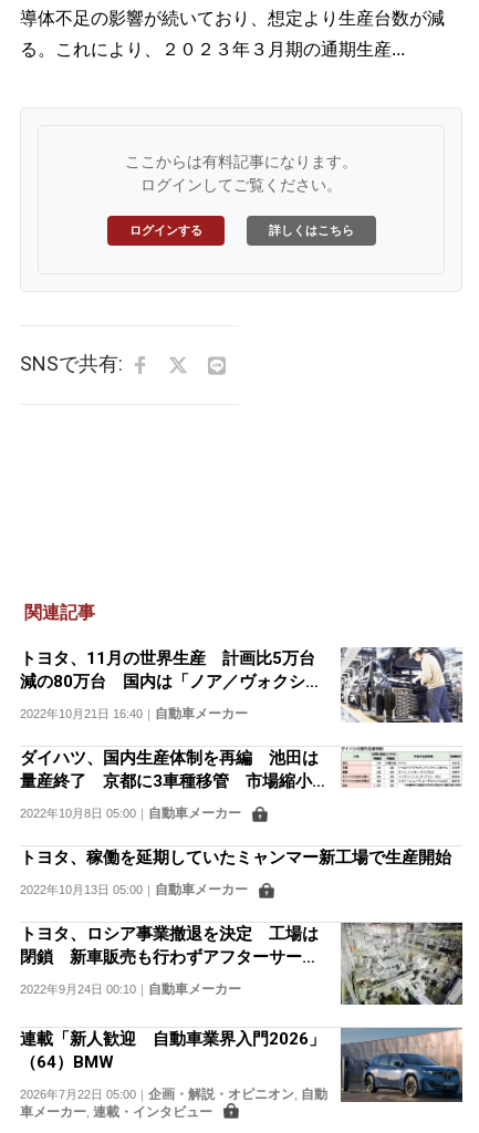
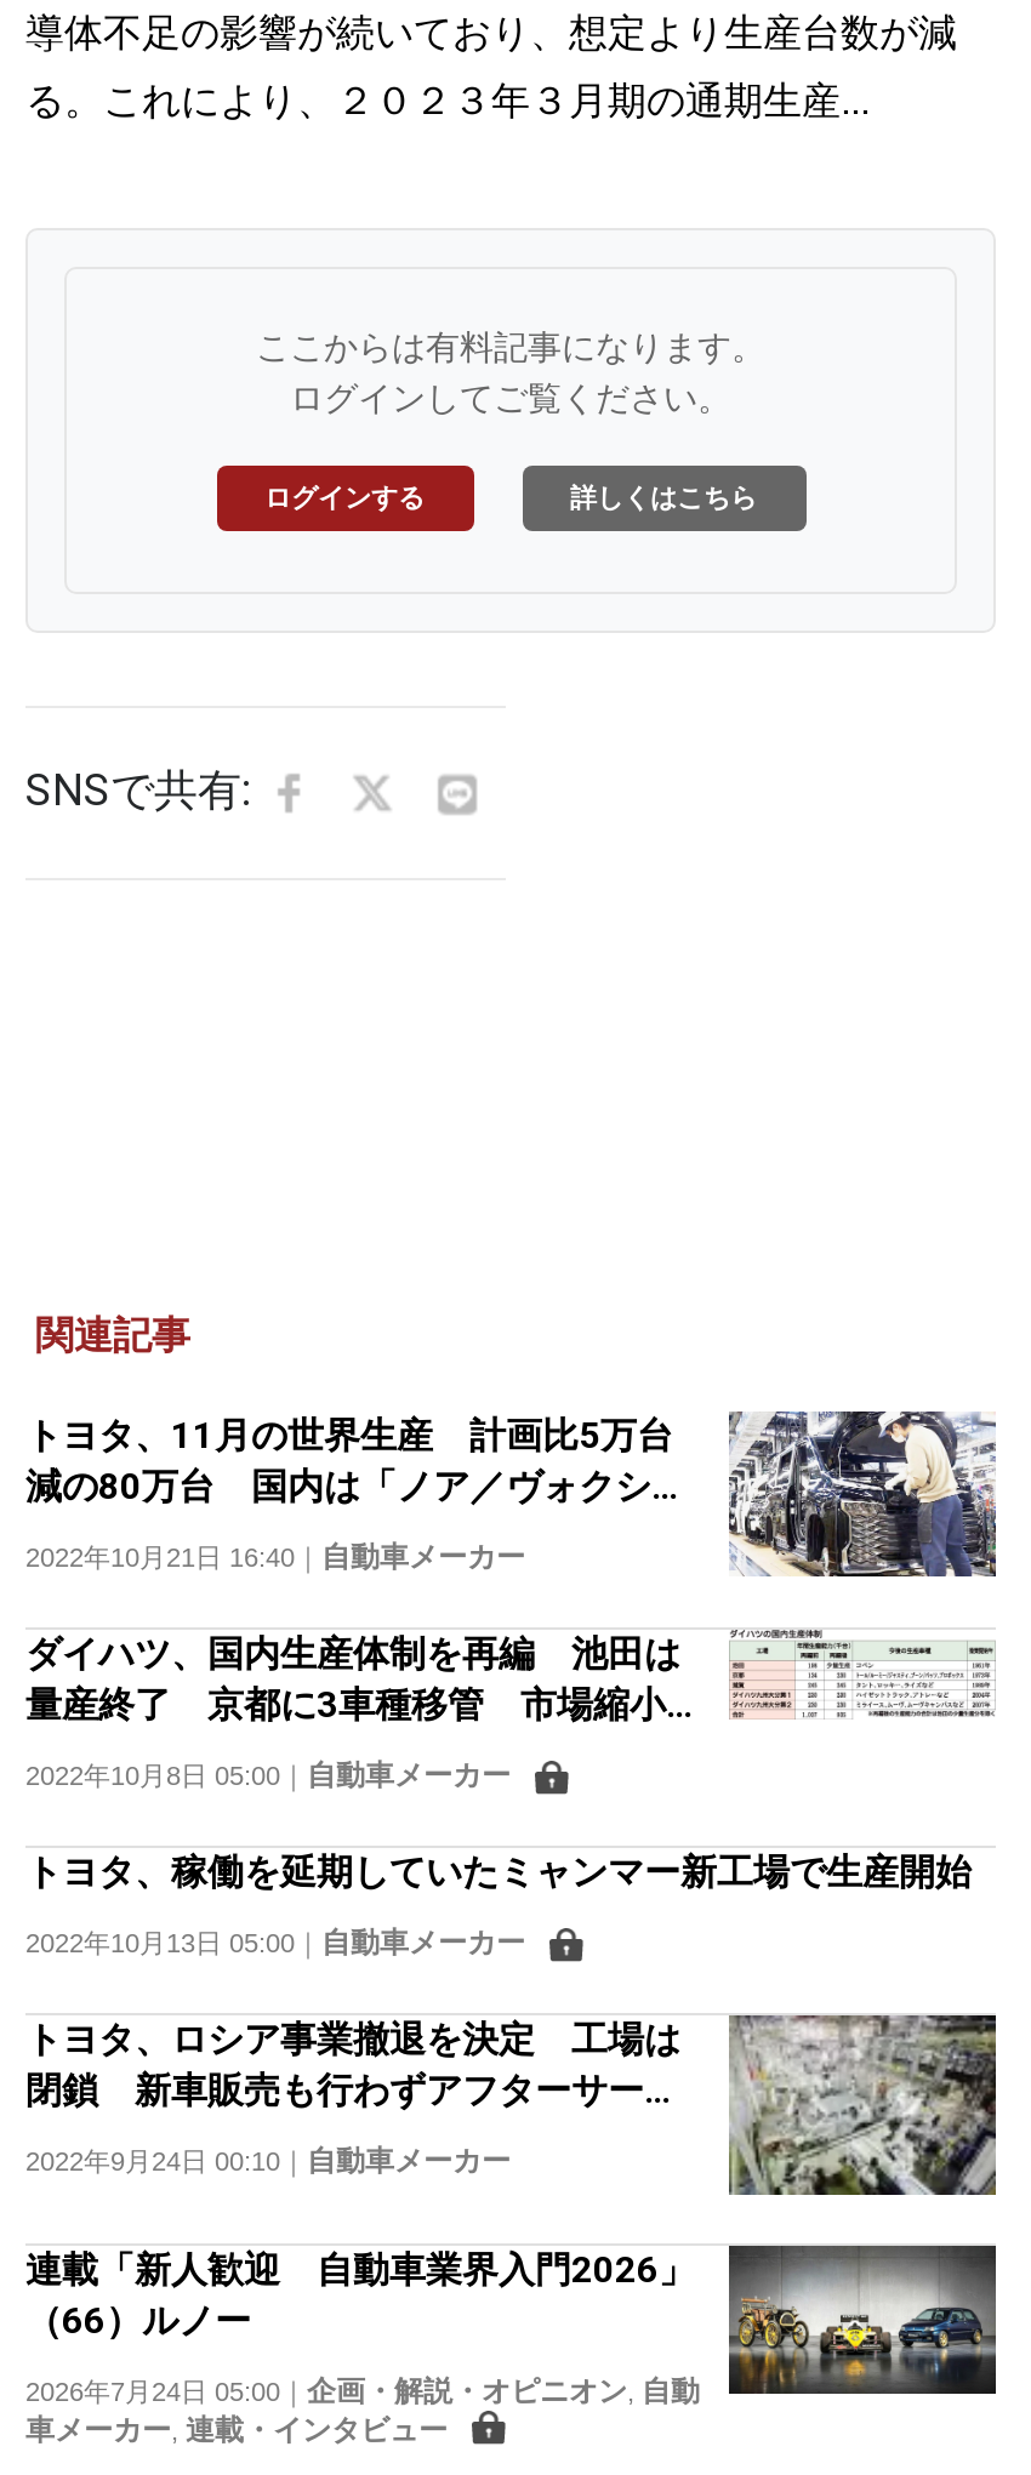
- [image]
- 2026年7月22日 05:00｜企画・解説・オピニオン,自動
+ [image]
+ 2026年7月24日 05:00｜企画・解説・オピニオン,自動

- （64）BMW
+ （66）ルノー
